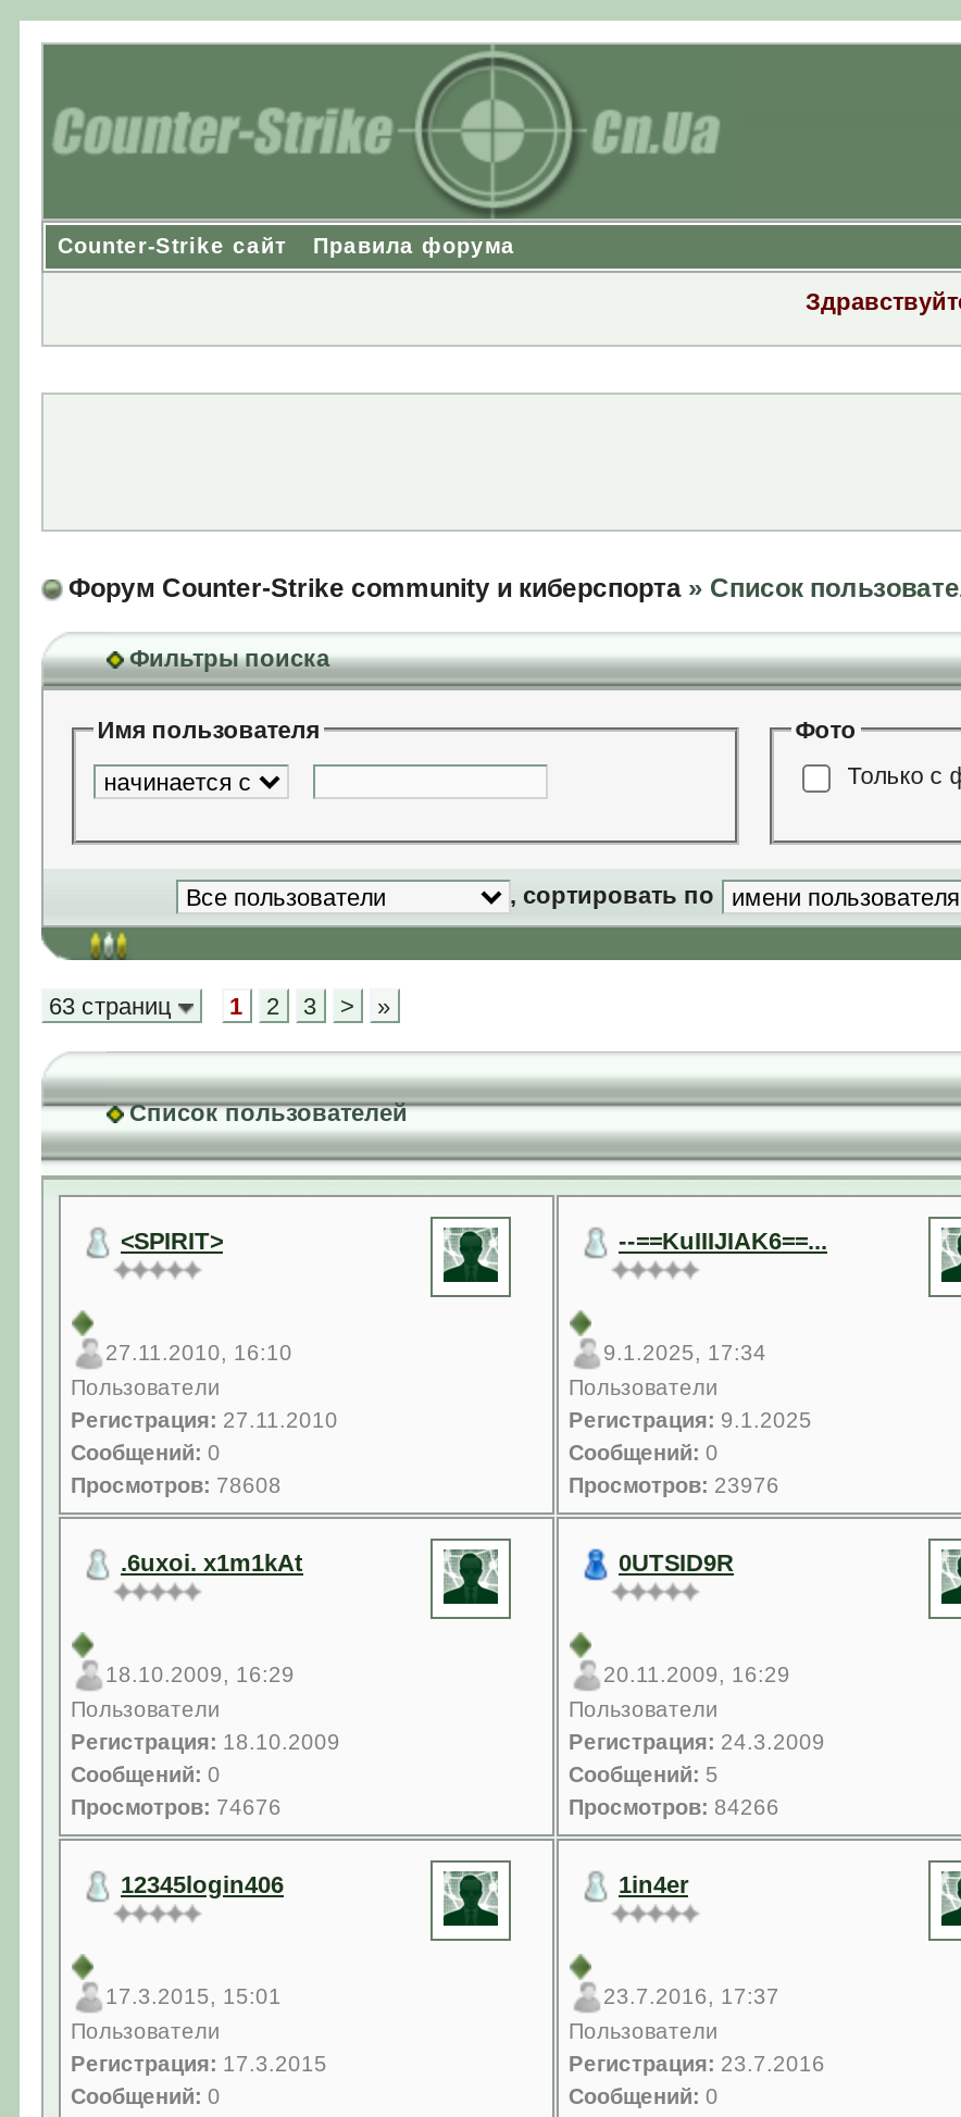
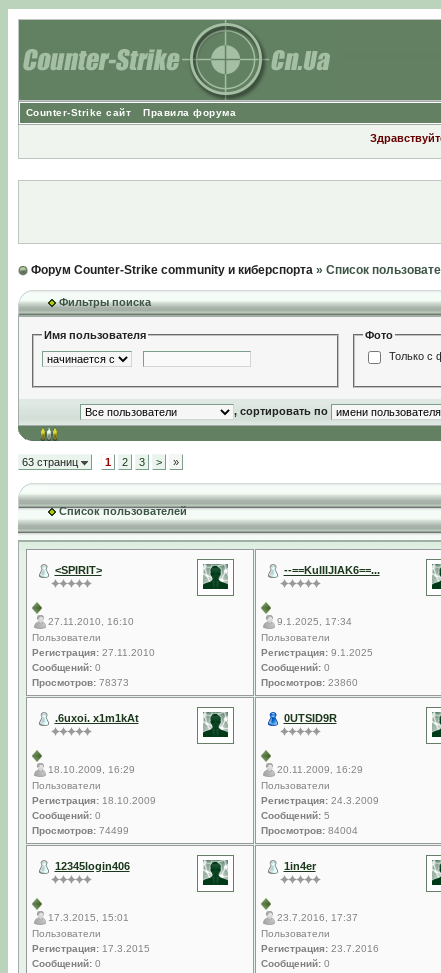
- Просмотров: 78608
+ Просмотров: 78373

- Просмотров: 23976
+ Просмотров: 23860

- Просмотров: 74676
+ Просмотров: 74499

- Просмотров: 84266
+ Просмотров: 84004
